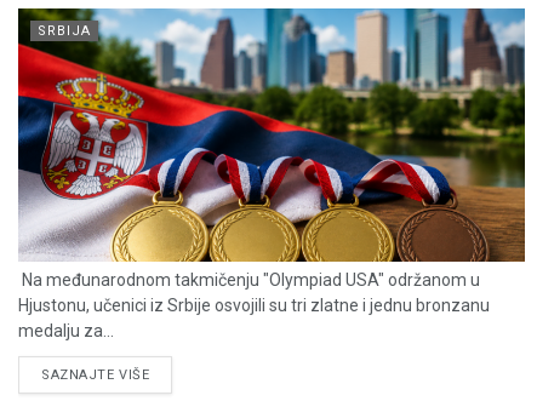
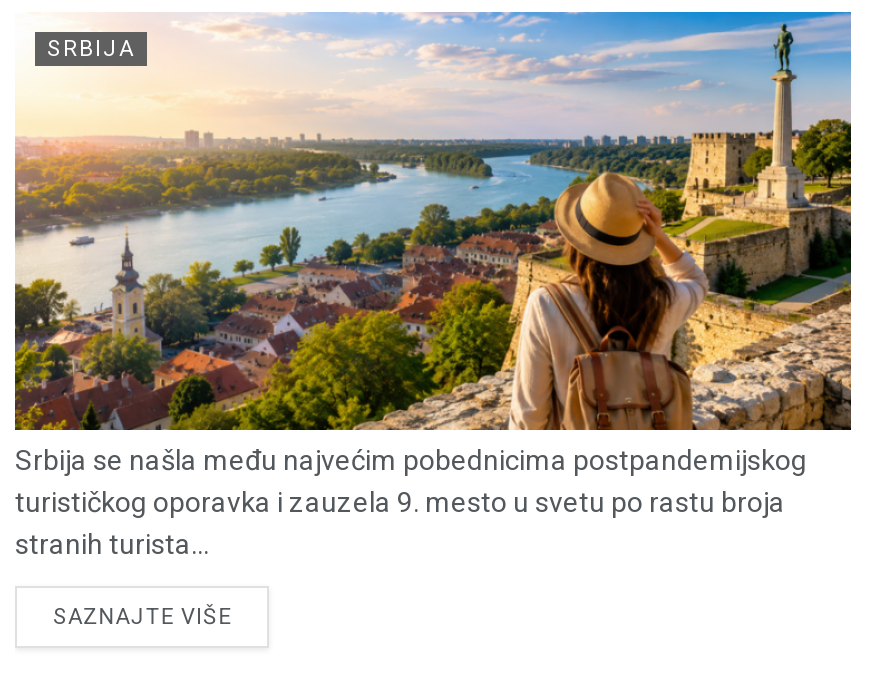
- [image]
- Na međunarodnom takmičenju "Olympiad USA" održanom u
- Hjustonu, učenici iz Srbije osvojili su tri zlatne i jednu bronzanu
- medalju za...
+ [image]
+ Srbija se našla među najvećim pobednicima postpandemijskog
+ turističkog oporavka i zauzela 9. mesto u svetu po rastu broja
+ stranih turista...
